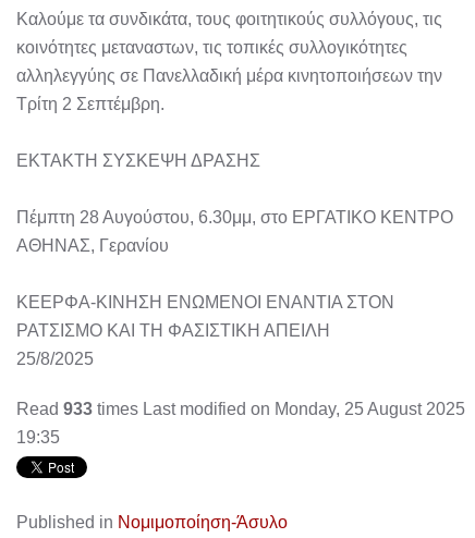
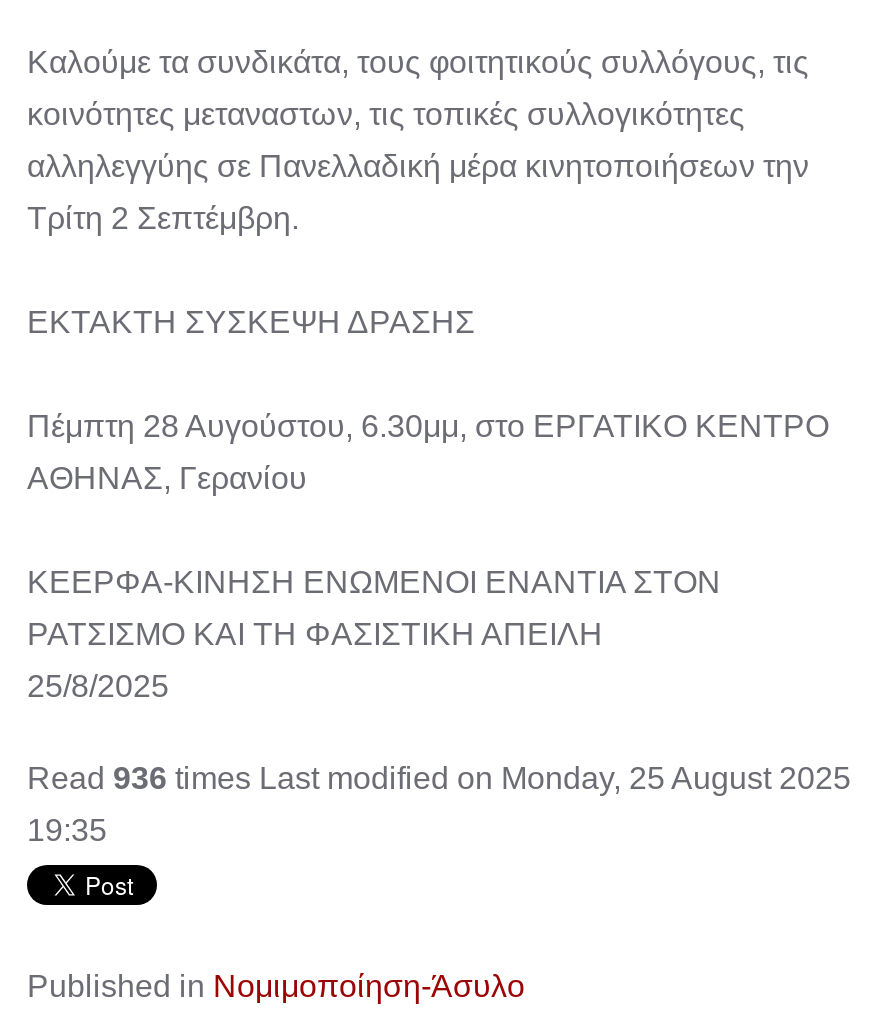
- Read 933 times Last modified on Monday, 25 August 2025
+ Read 936 times Last modified on Monday, 25 August 2025
